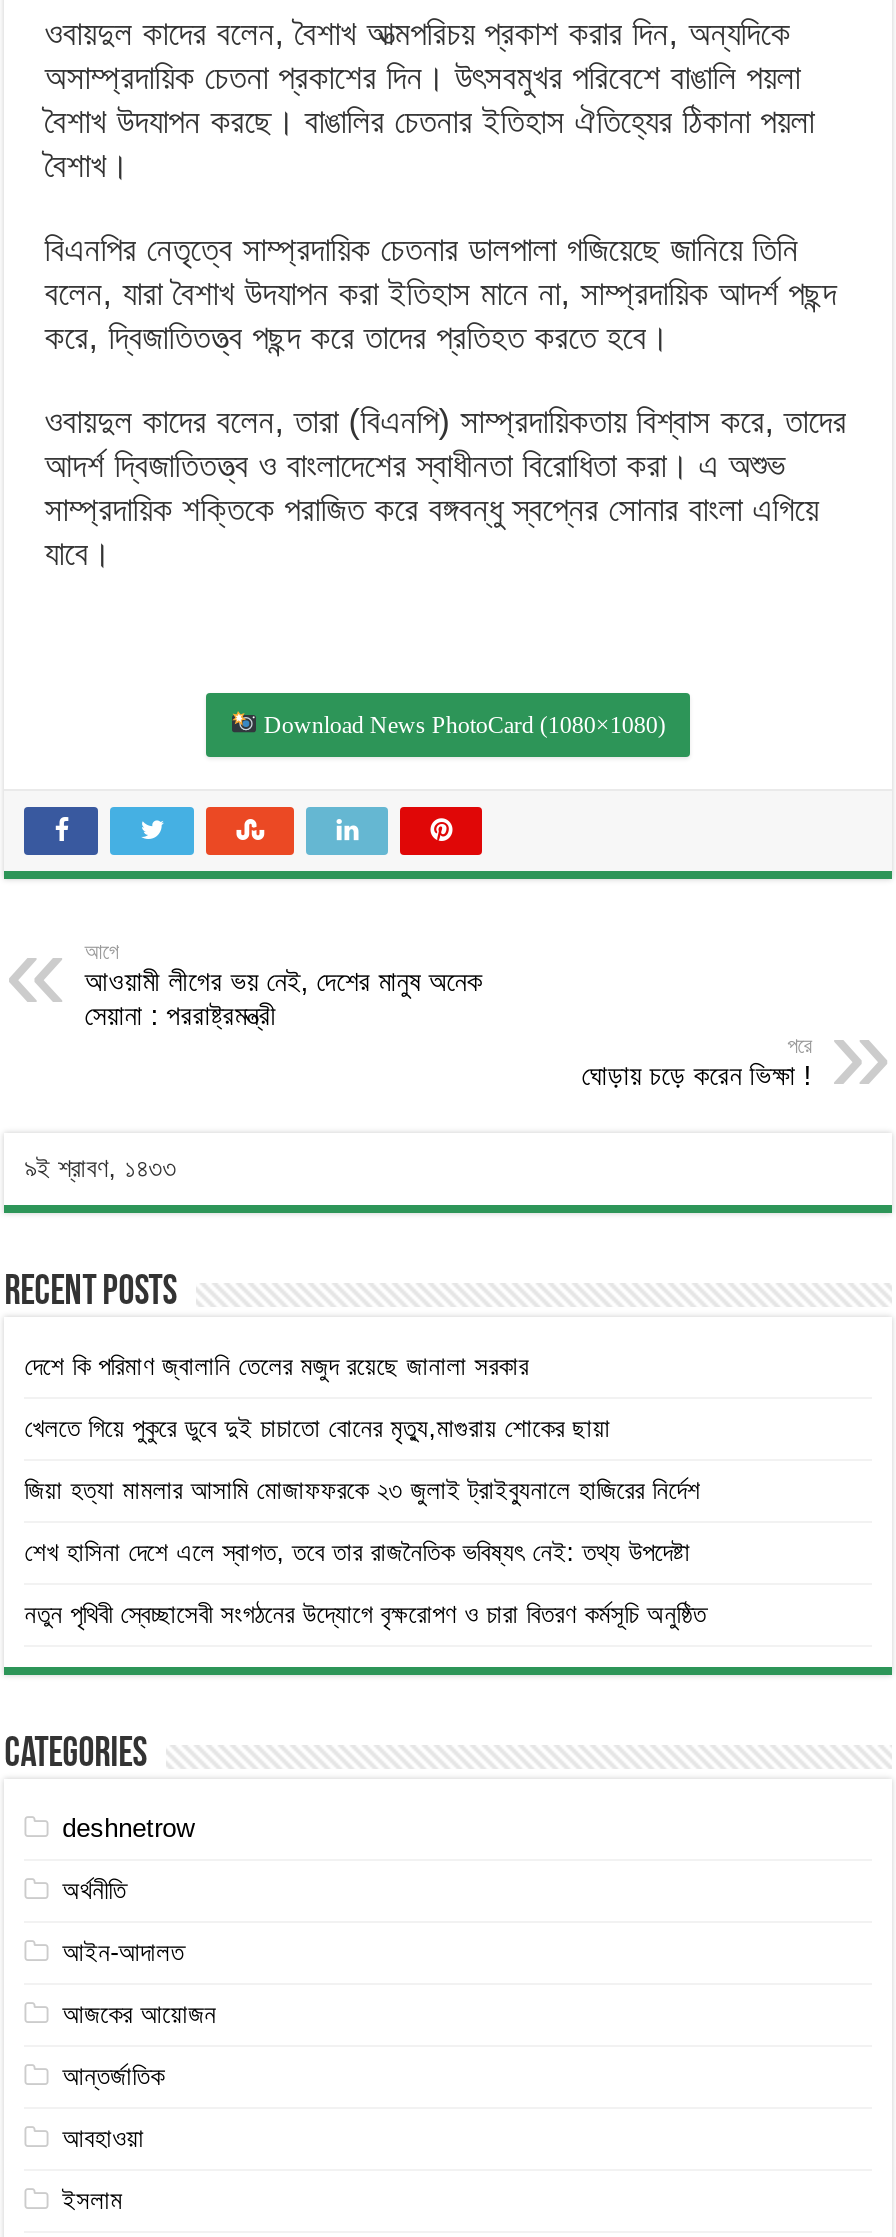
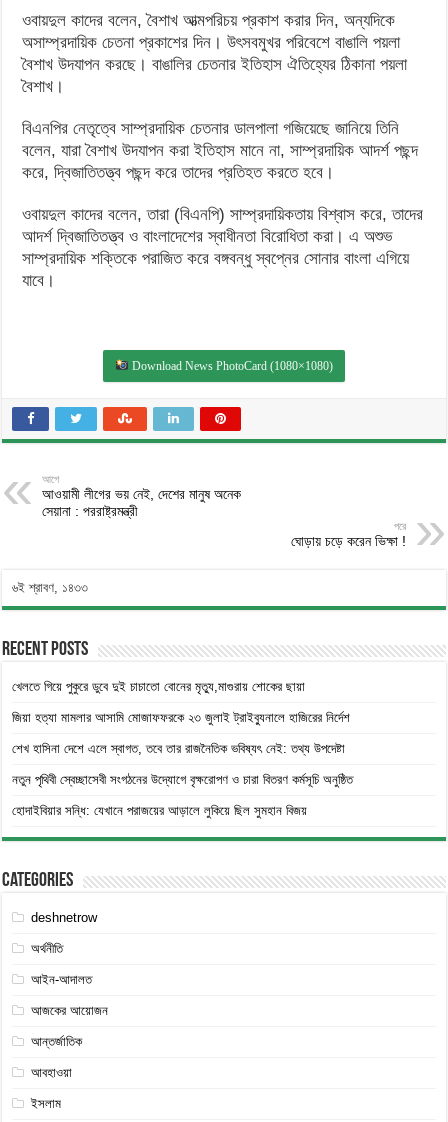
- ৯ই শ্রাবণ, ১৪৩৩
+ ৬ই শ্রাবণ, ১৪৩৩

- দেশে কি পরিমাণ জ্বালানি তেলের মজুদ রয়েছে জানালা সরকার

moved up: খেলতে গিয়ে পুকুরে ডুবে দুই চাচাতো বোনের মৃত্যু,মাগুরায় শোকের ছায়া | জিয়া হত্যা মামলার আসামি মোজাফফরকে ২৩ জুলাই ট্রাইব্যুনালে হাজিরের নির্দেশ | শেখ হাসিনা দেশে এলে স্বাগত, তবে তার রাজনৈতিক ভবিষ্যৎ নেই: তথ্য উপদেষ্টা | নতুন পৃথিবী স্বেচ্ছাসেবী সংগঠনের উদ্যোগে বৃক্ষরোপণ ও চারা বিতরণ কর্মসূচি অনুষ্ঠিত

+ হোদাইবিয়ার সন্ধি: যেখানে পরাজয়ের আড়ালে লুকিয়ে ছিল সুমহান বিজয়
